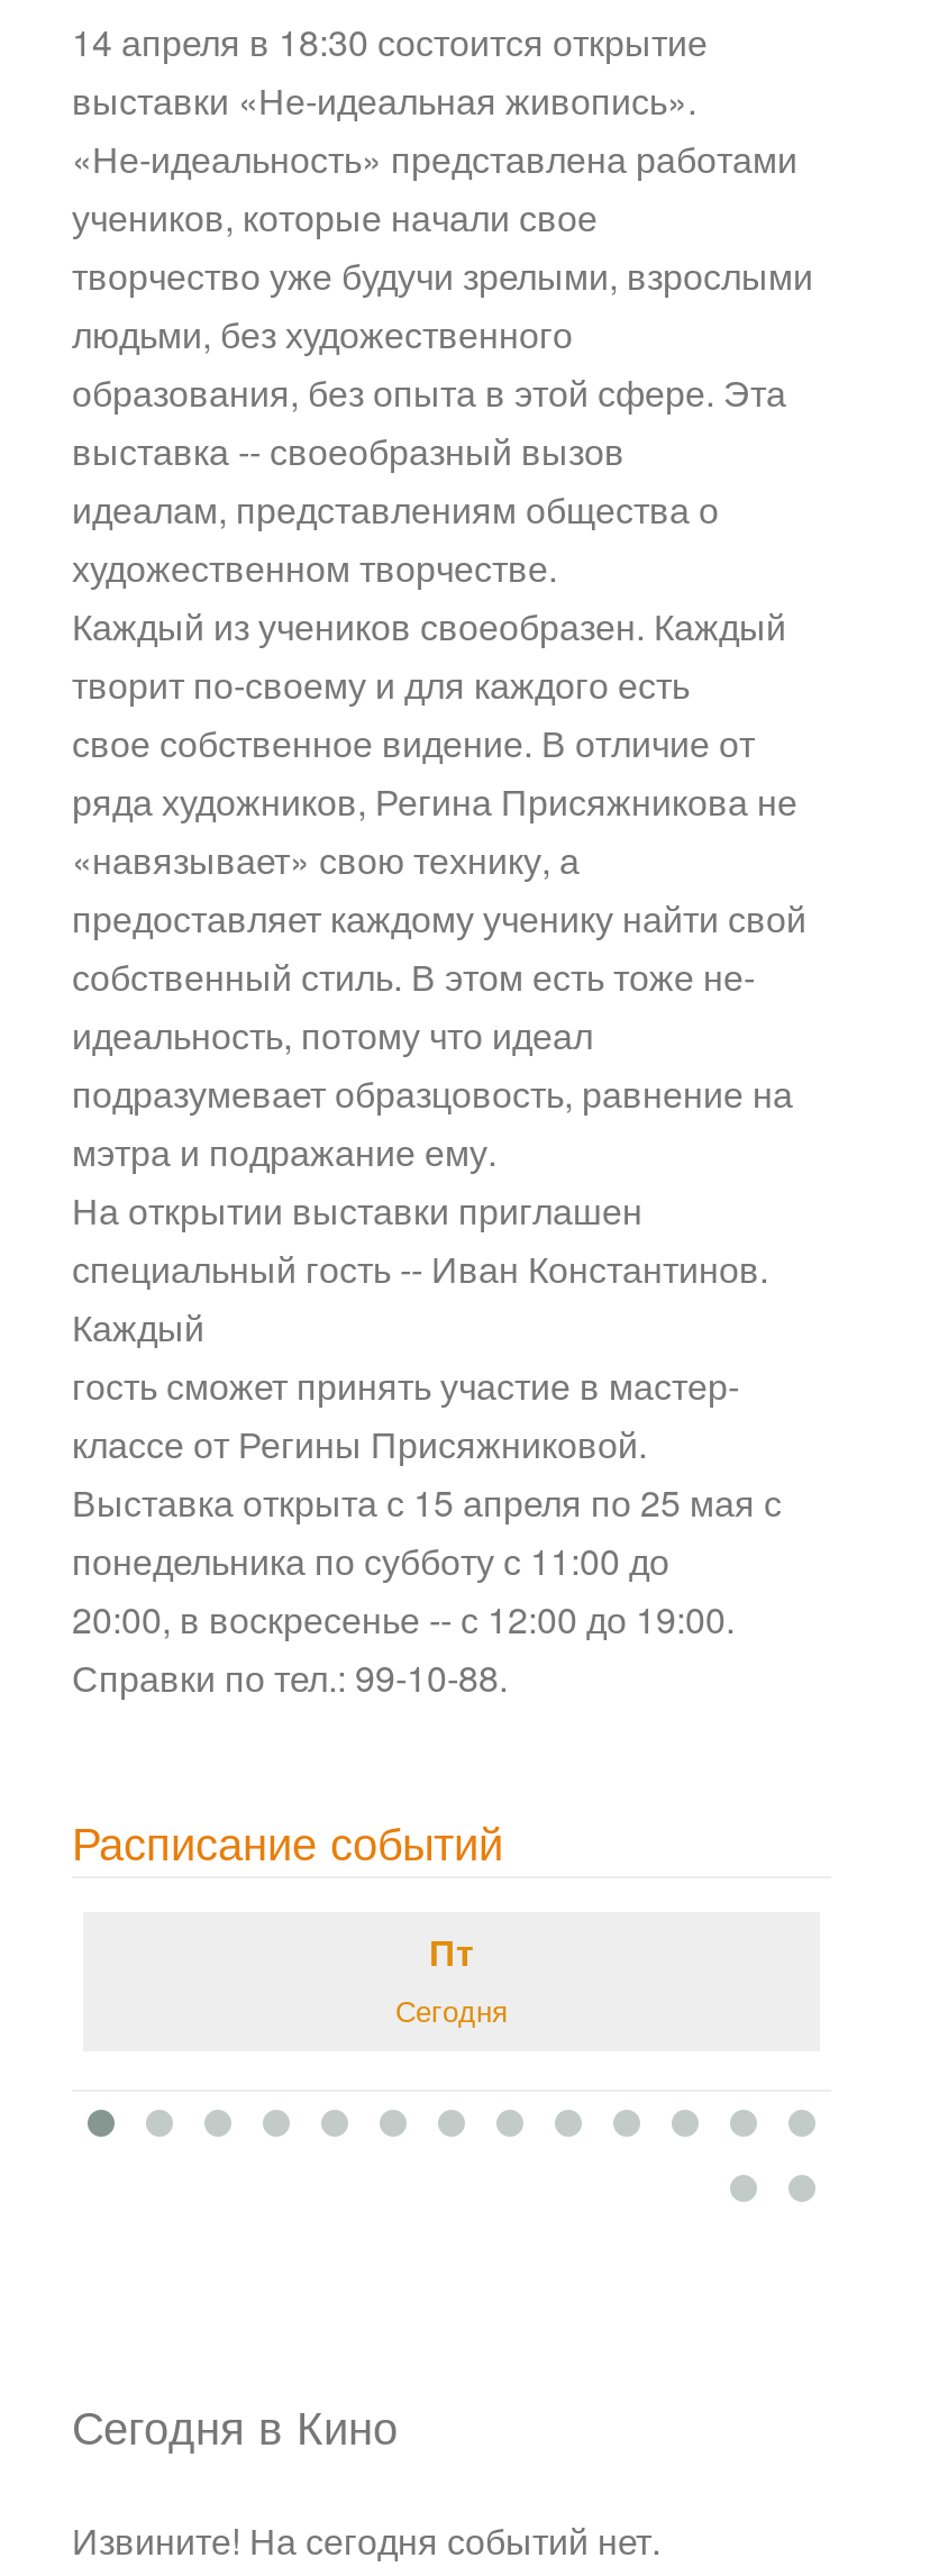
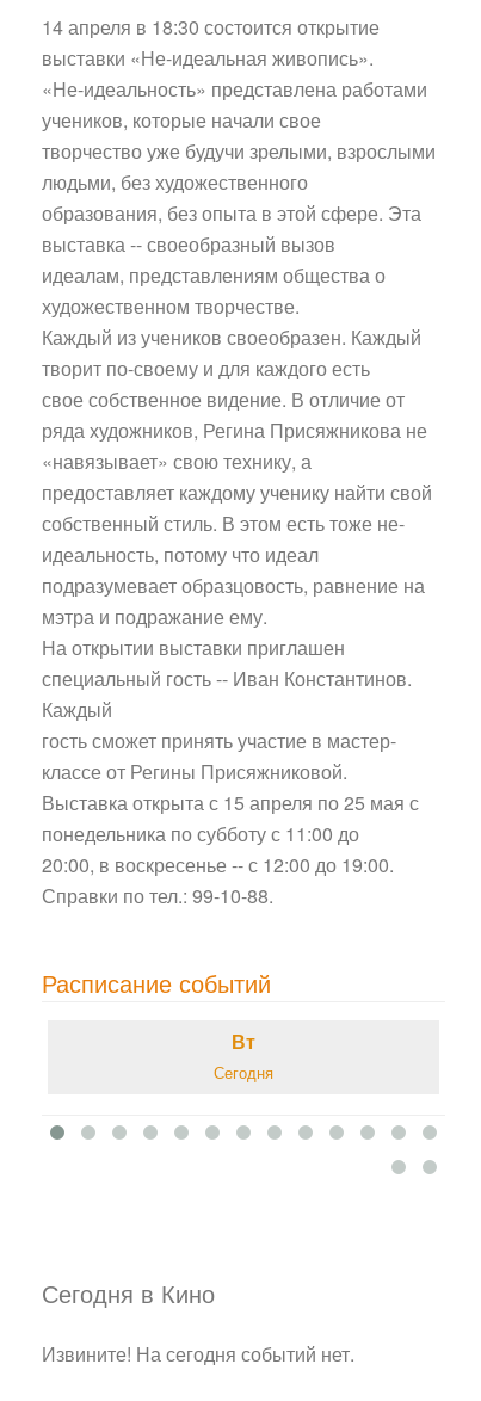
- Пт
+ Вт
